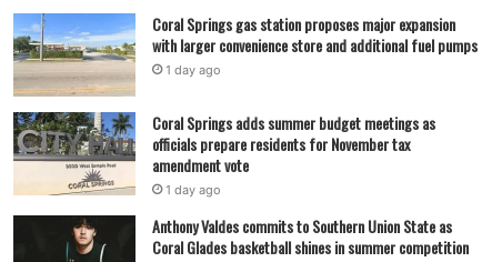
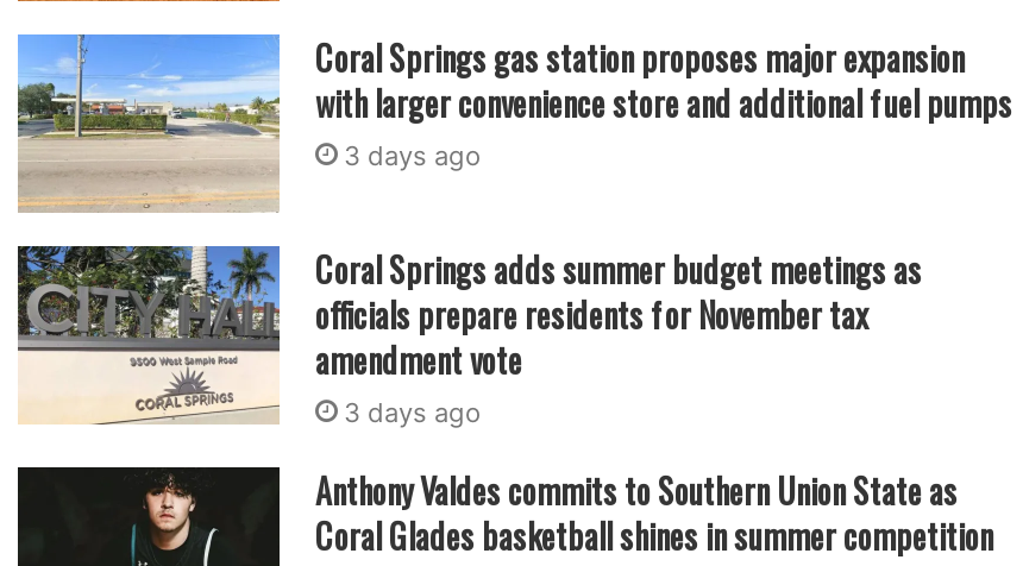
- 1 day ago
+ 3 days ago

- 1 day ago
+ 3 days ago
